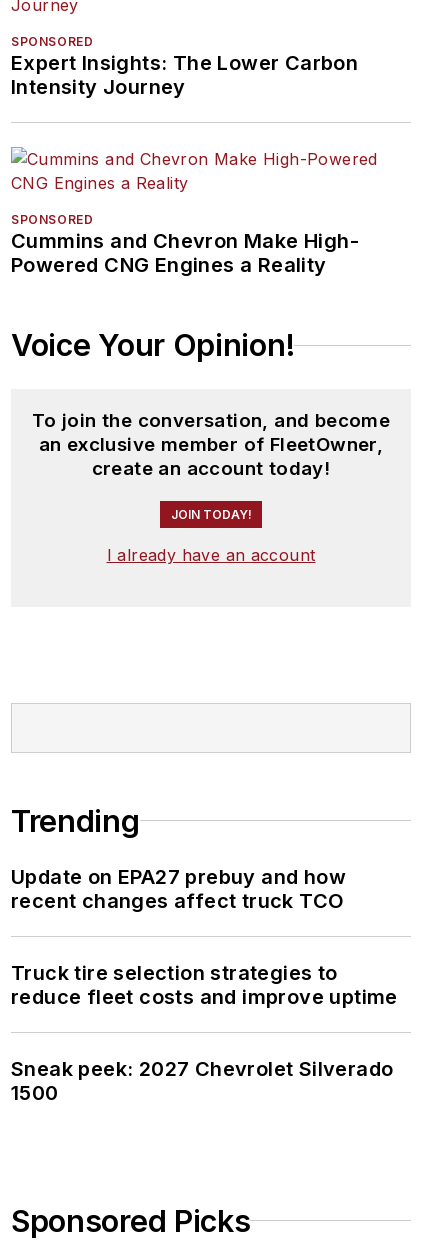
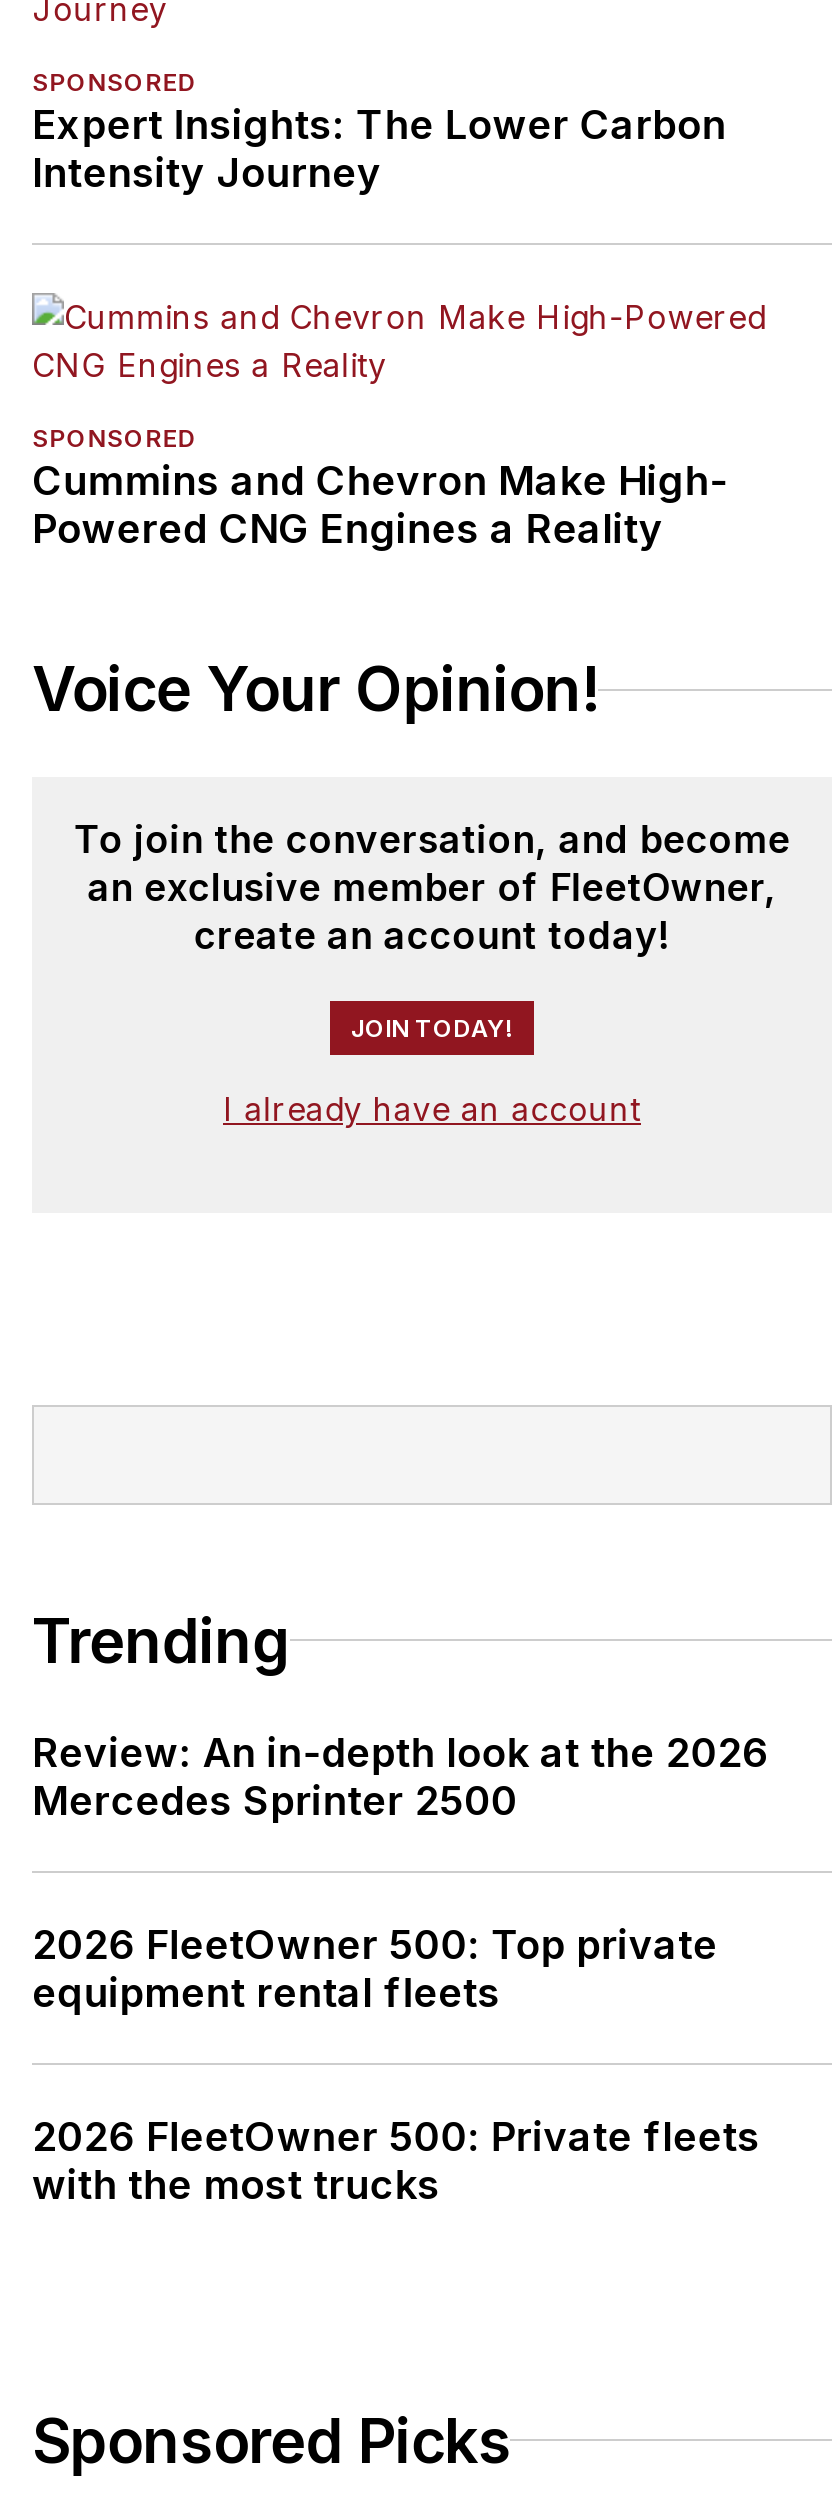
- Update on EPA27 prebuy and how
- recent changes affect truck TCO
+ Review: An in-depth look at the 2026
+ Mercedes Sprinter 2500

- Truck tire selection strategies to
- reduce fleet costs and improve uptime
+ 2026 FleetOwner 500: Top private
+ equipment rental fleets

- Sneak peek: 2027 Chevrolet Silverado
- 1500
+ 2026 FleetOwner 500: Private fleets
+ with the most trucks
